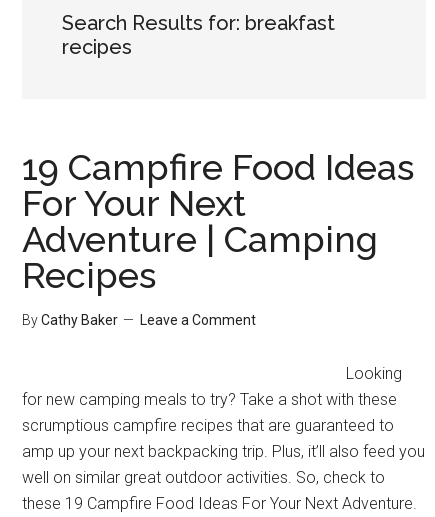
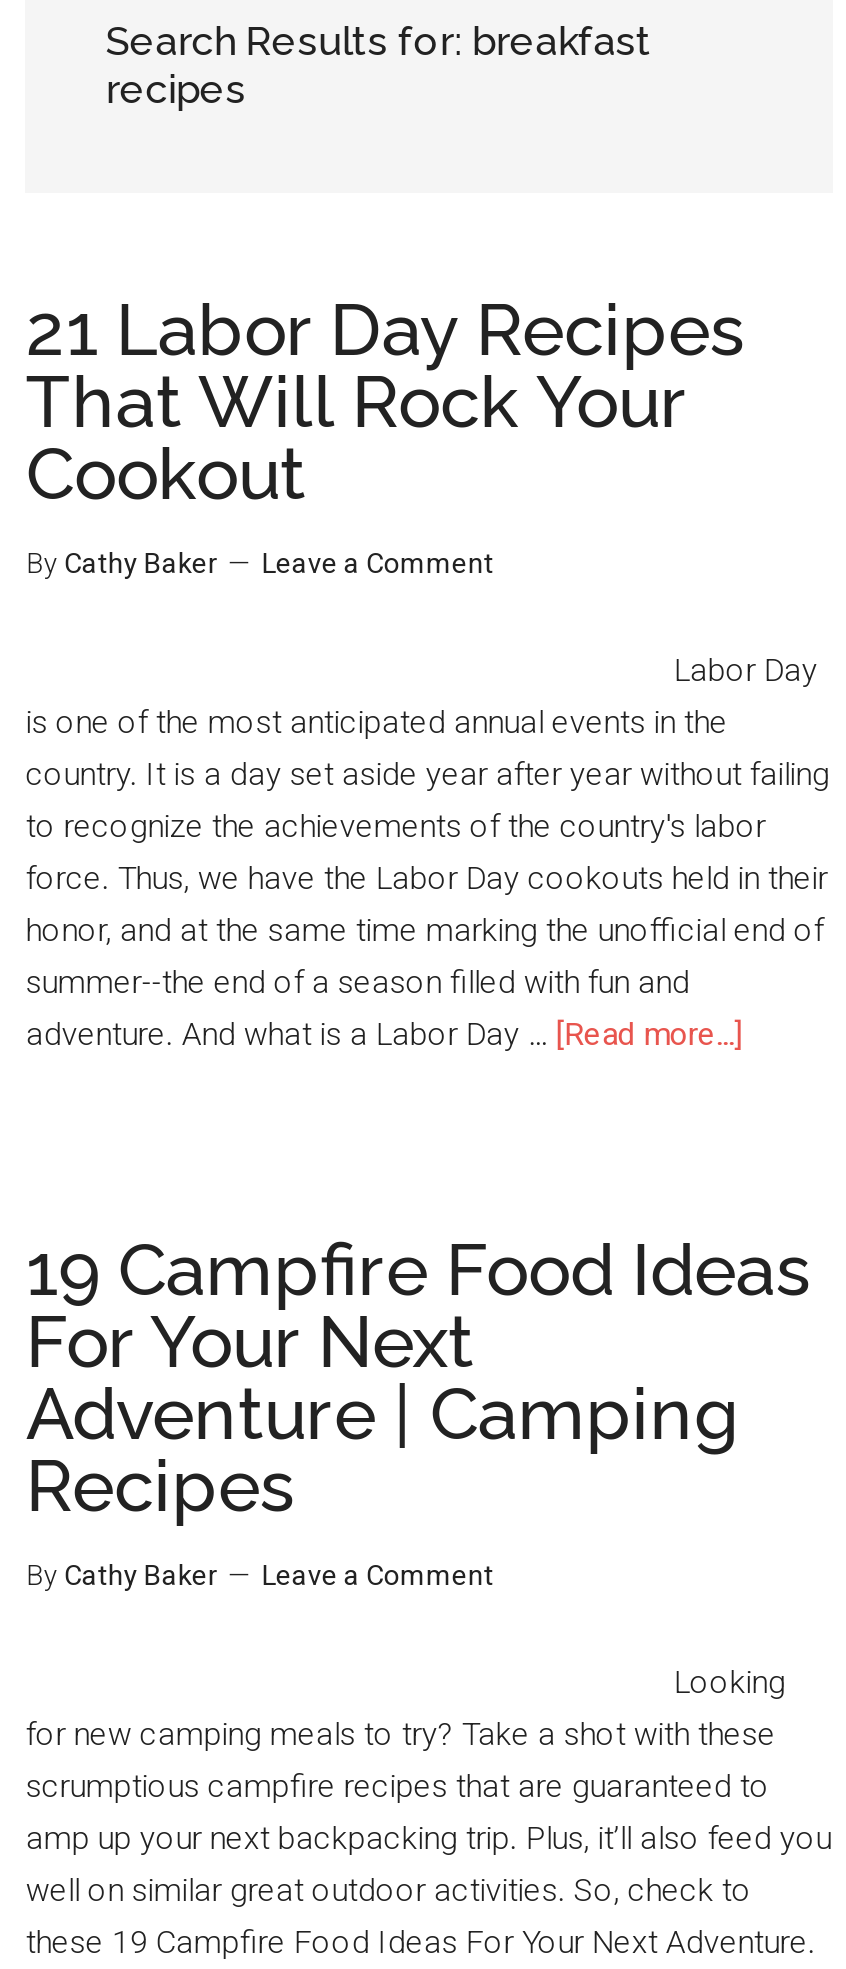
+ 21 Labor Day Recipes
+ That Will Rock Your
+ Cookout
+ By Cathy Baker
+ Leave a Comment
+ Labor Day
+ is one of the most anticipated annual events in the
+ country. It is a day set aside year after year without failing
+ to recognize the achievements of the country's labor
+ force. Thus, we have the Labor Day cookouts held in their
+ honor, and at the same time marking the unofficial end of
+ summer--the end of a season filled with fun and
+ adventure. And what is a Labor Day … [Read more...]
